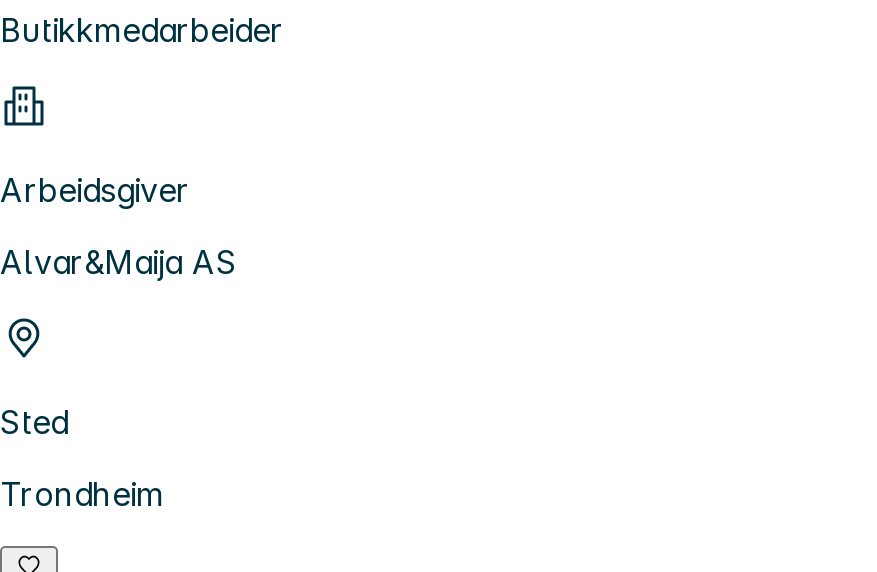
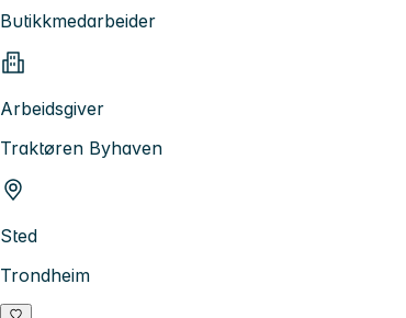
- Alvar&Maija AS
+ Traktøren Byhaven
